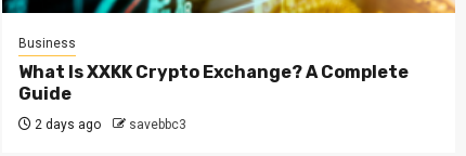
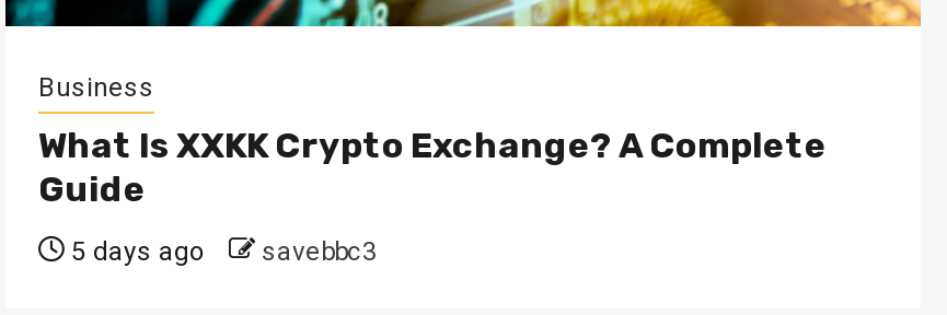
- 2 days ago savebbc3
+ 5 days ago savebbc3
